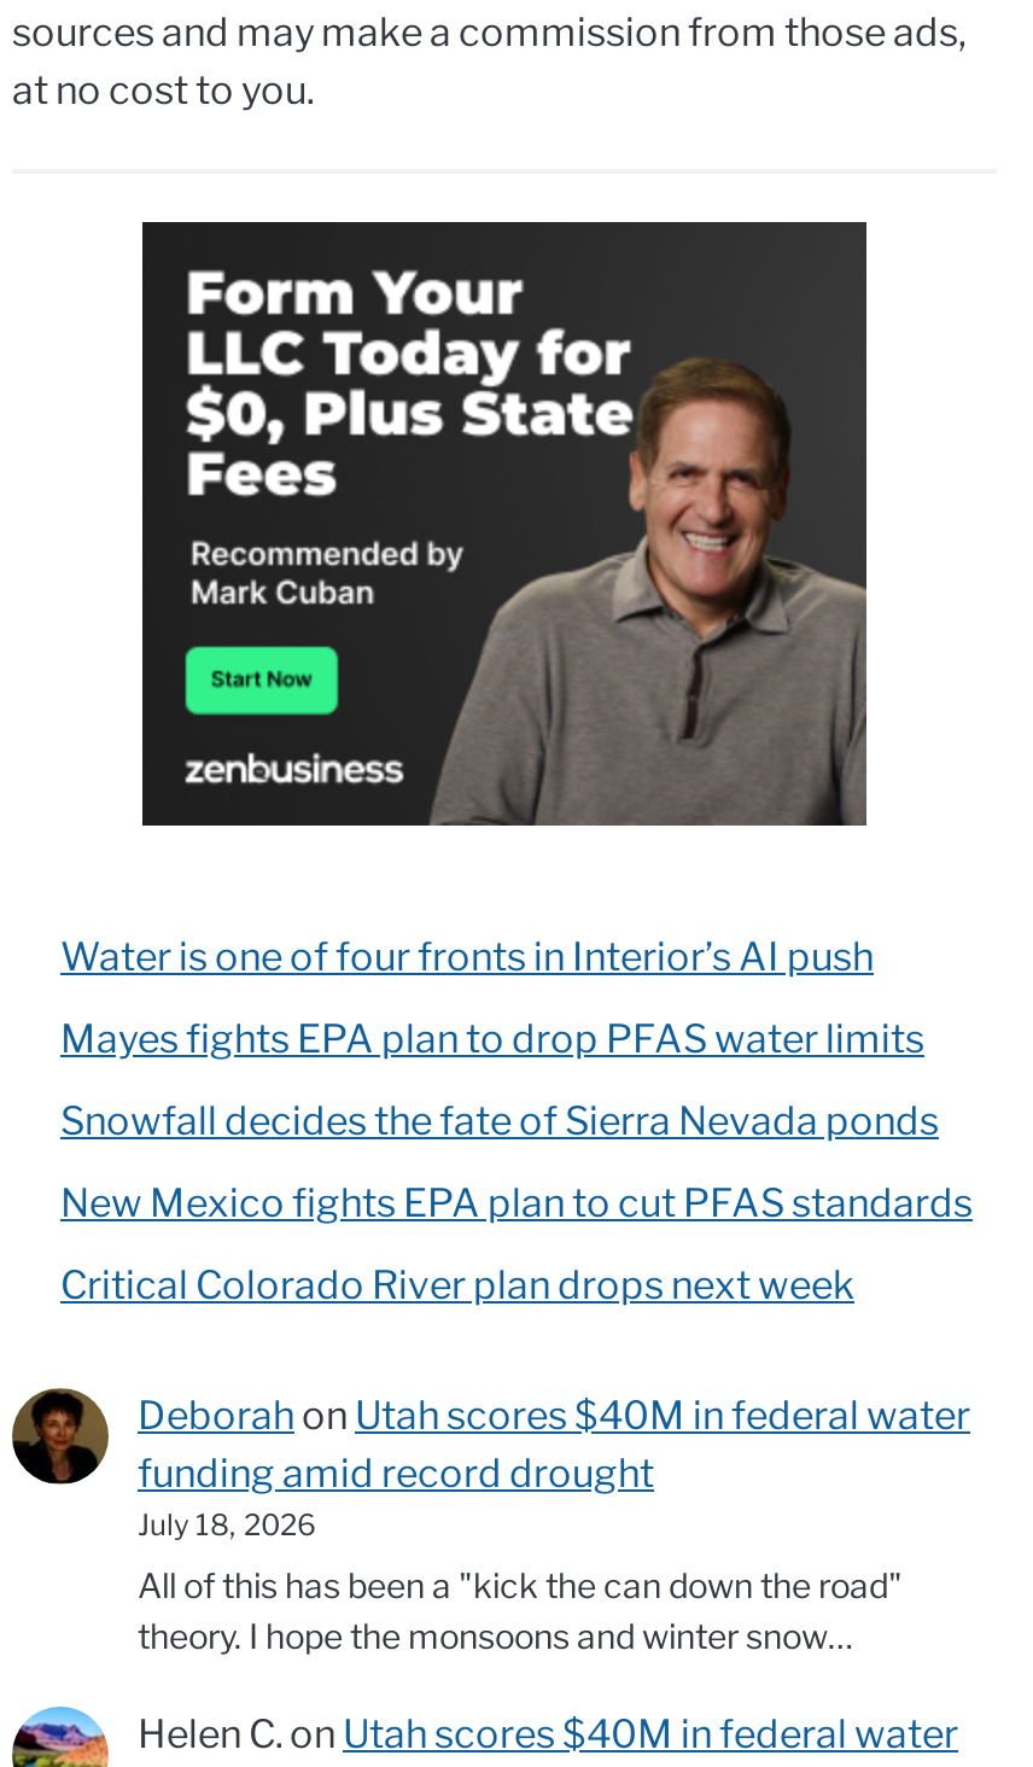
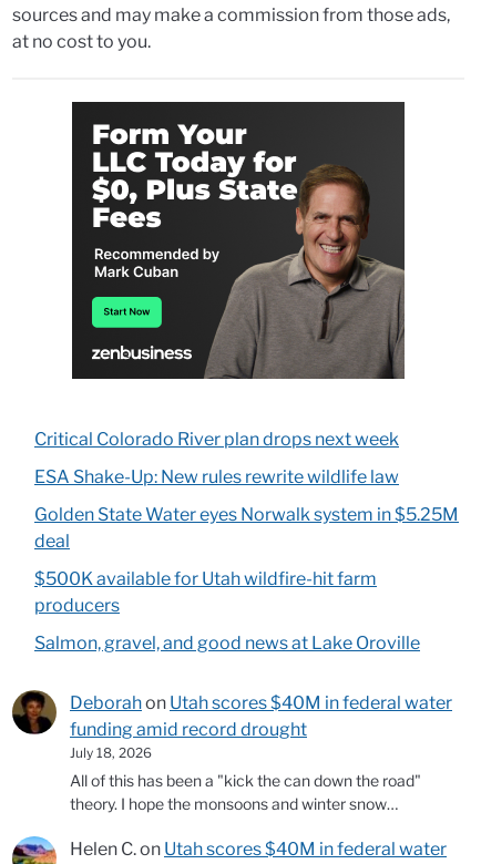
- Water is one of four fronts in Interior’s AI push
- Mayes fights EPA plan to drop PFAS water limits
- Snowfall decides the fate of Sierra Nevada ponds
- New Mexico fights EPA plan to cut PFAS standards

moved up: Critical Colorado River plan drops next week

+ ESA Shake-Up: New rules rewrite wildlife law
+ Golden State Water eyes Norwalk system in $5.25M
+ deal
+ $500K available for Utah wildfire-hit farm
+ producers
+ Salmon, gravel, and good news at Lake Oroville
